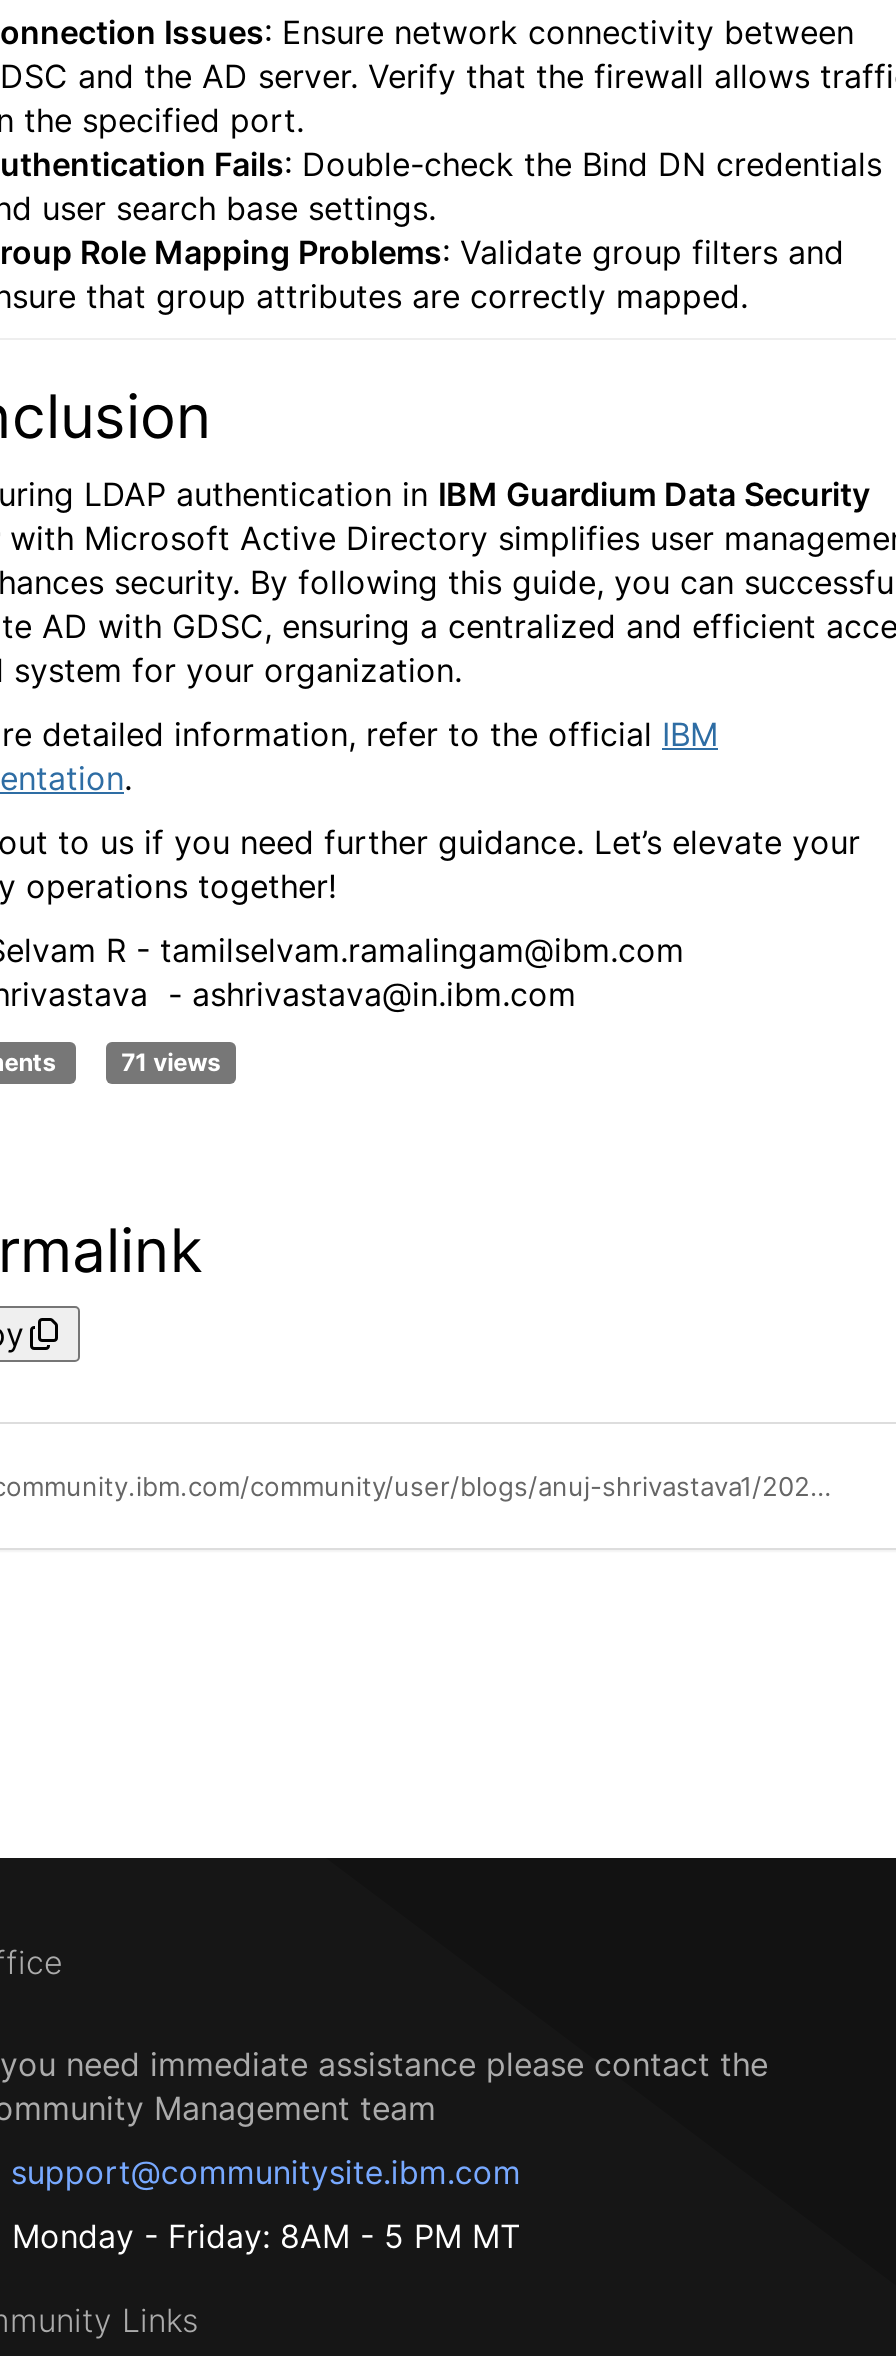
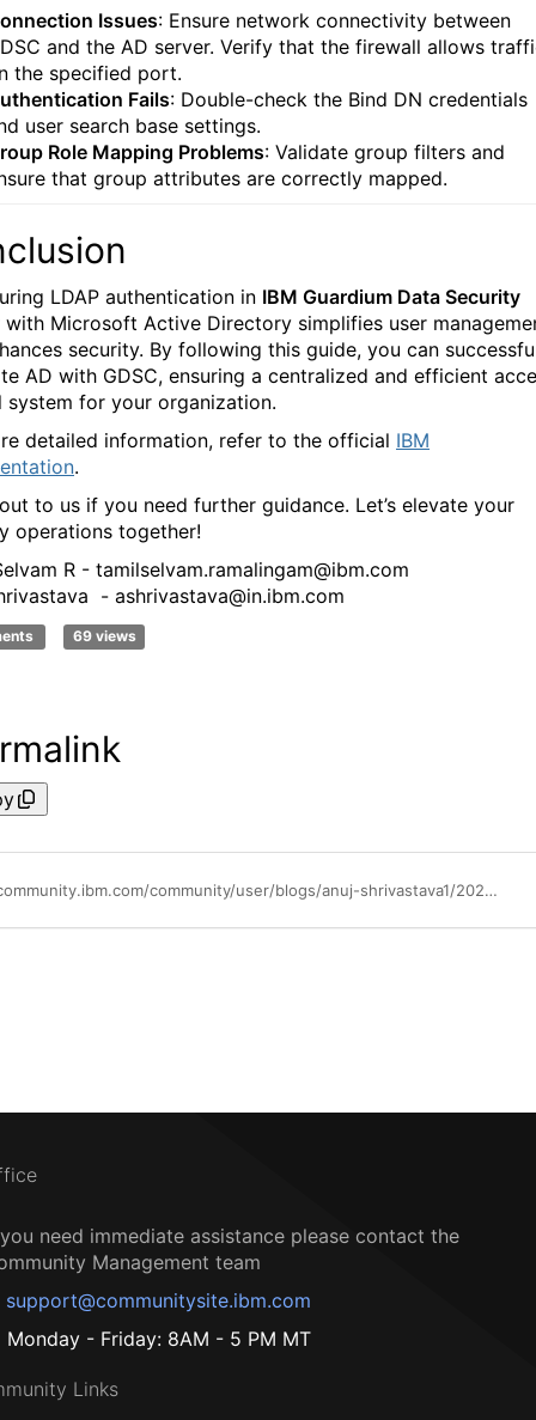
- 71 views
+ 69 views
